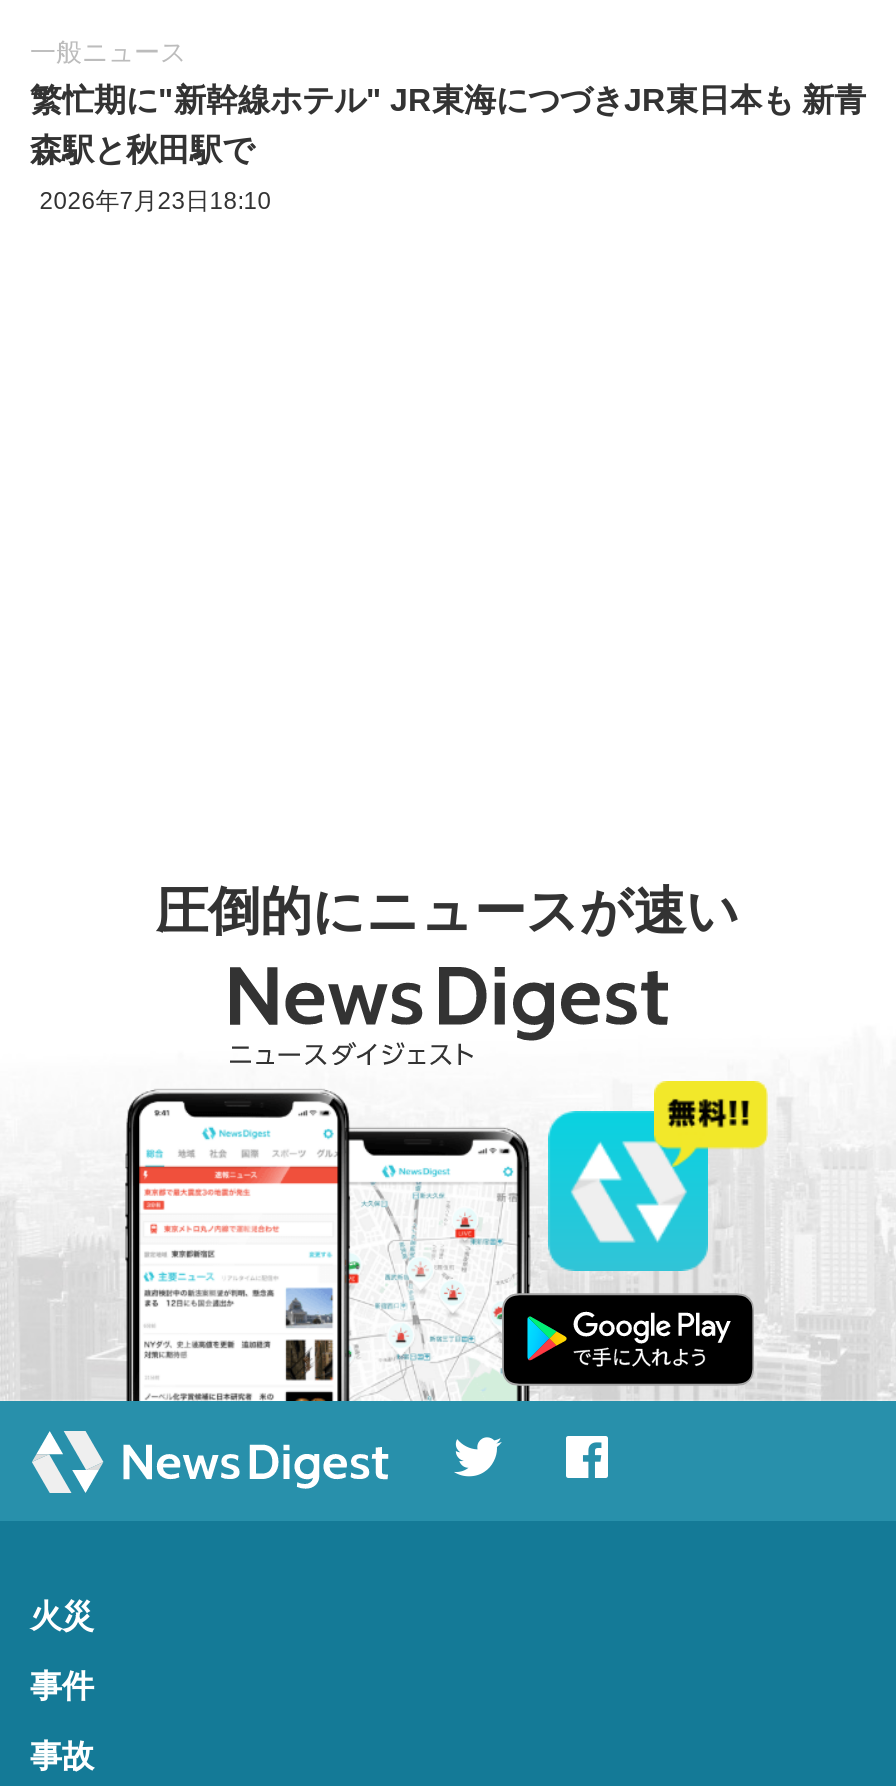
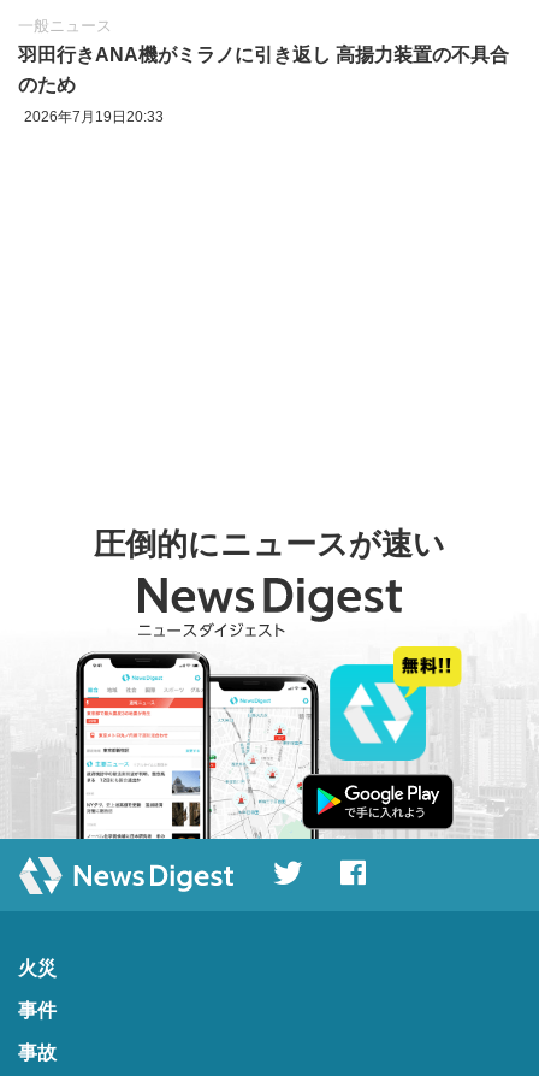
- 繁忙期に"新幹線ホテル" JR東海につづきJR東日本も 新青
+ 羽田行きANA機がミラノに引き返し 高揚力装置の不具合

- 森駅と秋田駅で
+ のため

- 2026年7月23日18:10
+ 2026年7月19日20:33
